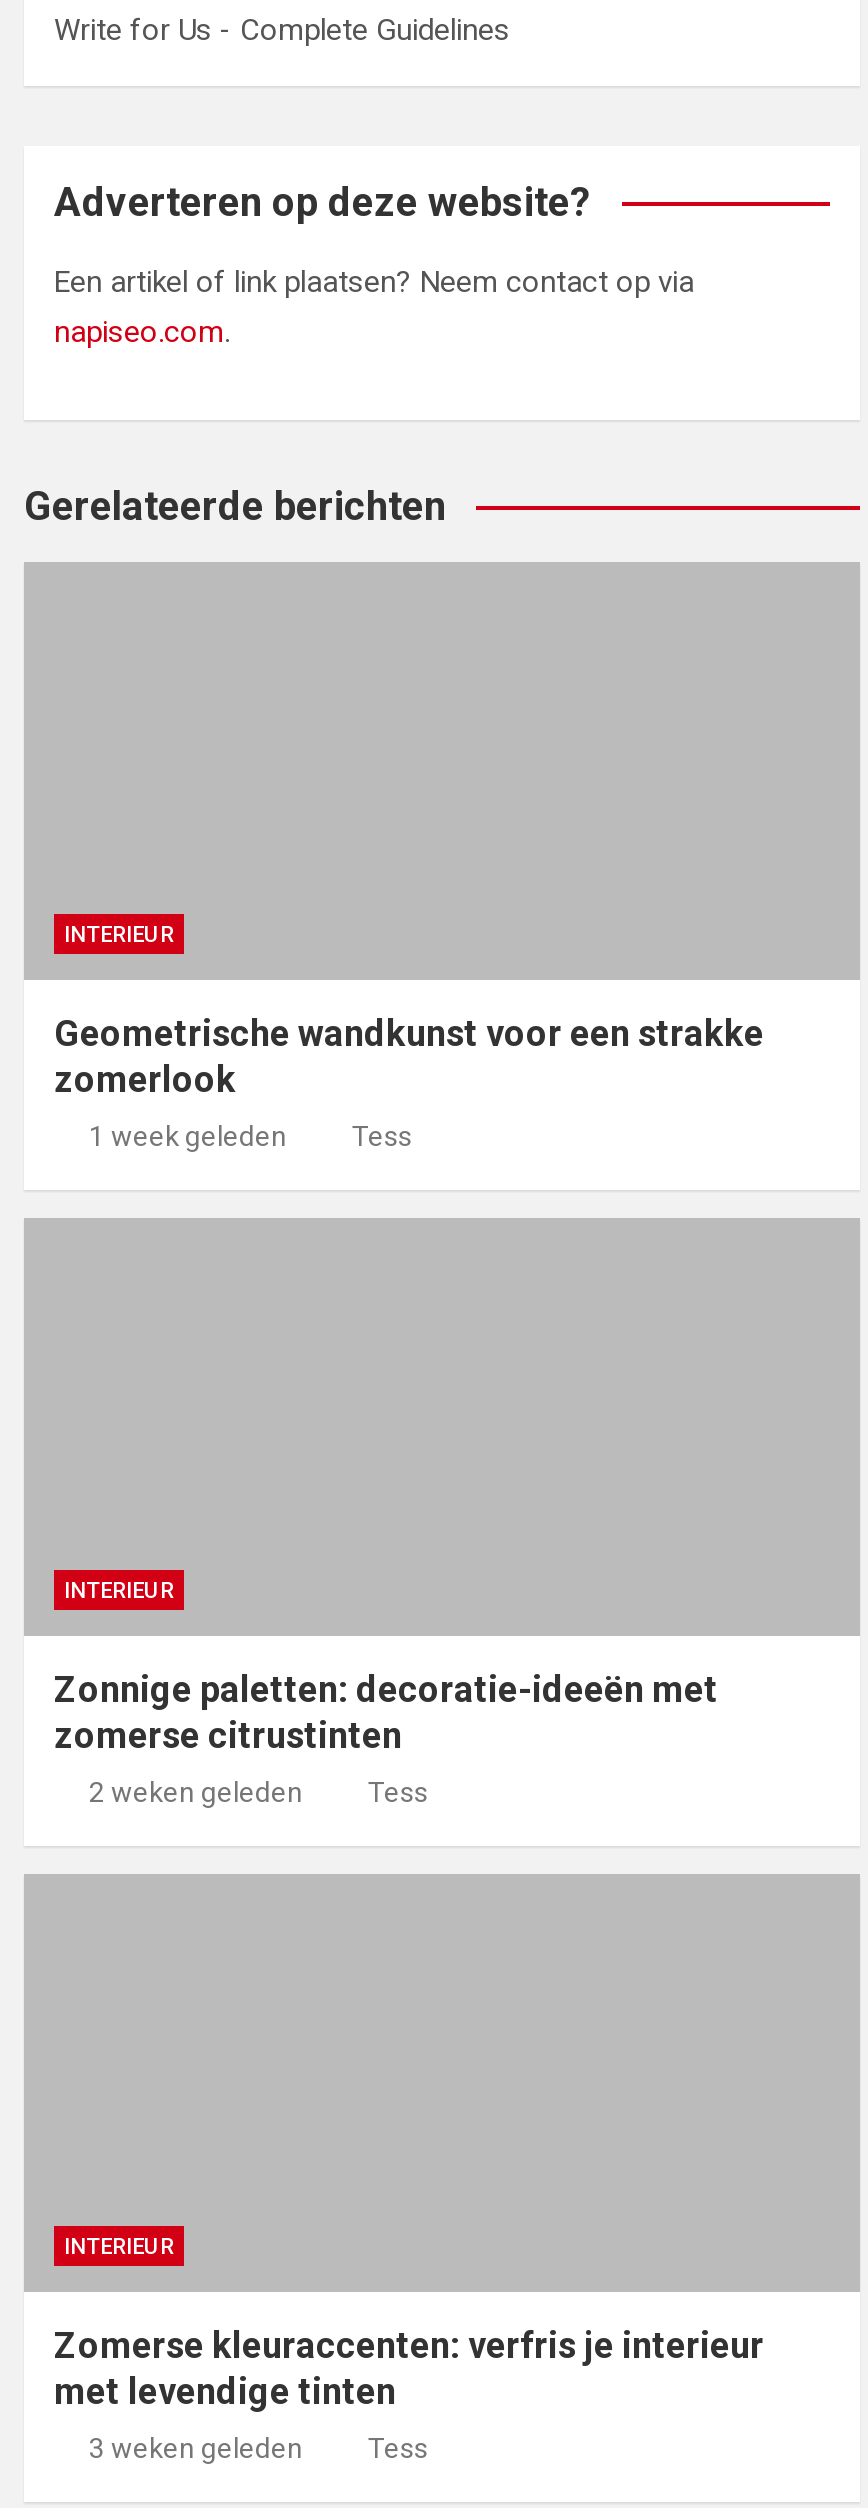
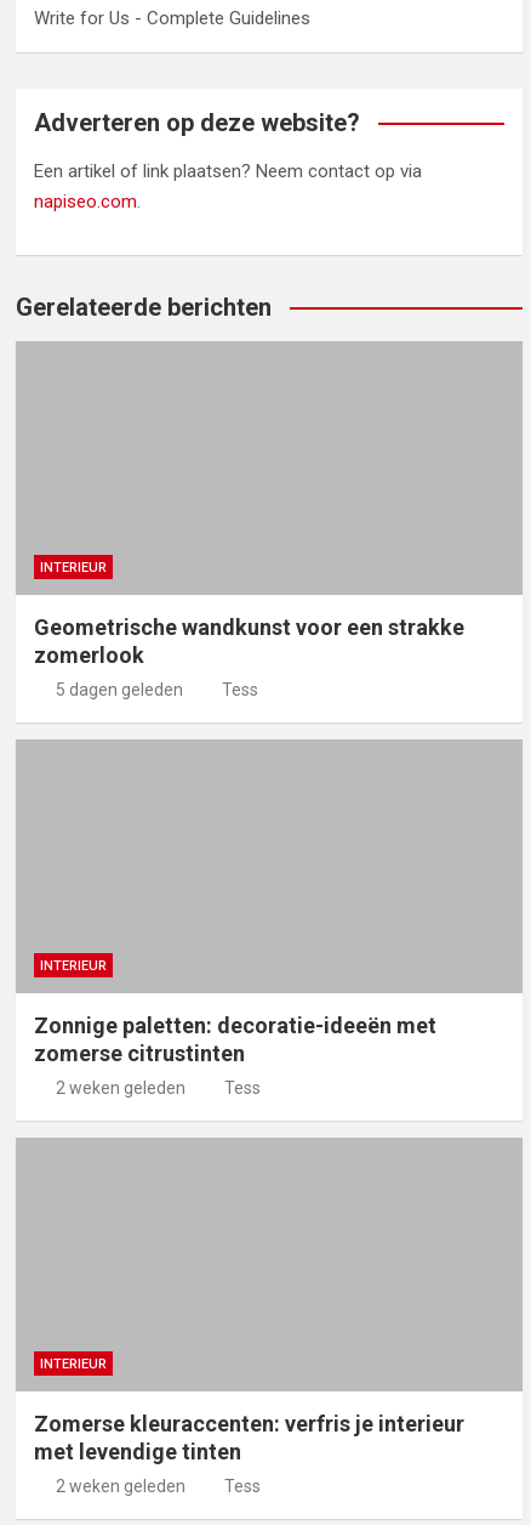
- 1 week geleden
+ 5 dagen geleden

- 3 weken geleden
+ 2 weken geleden
